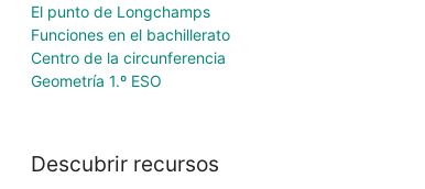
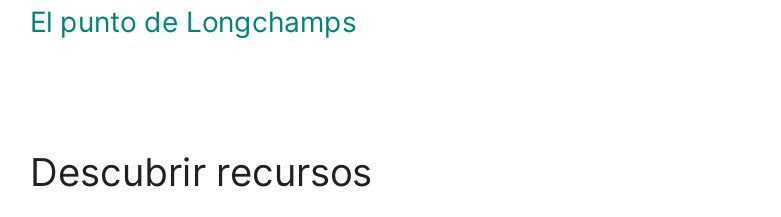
- Funciones en el bachillerato
- Centro de la circunferencia
- Geometría 1.º ESO
